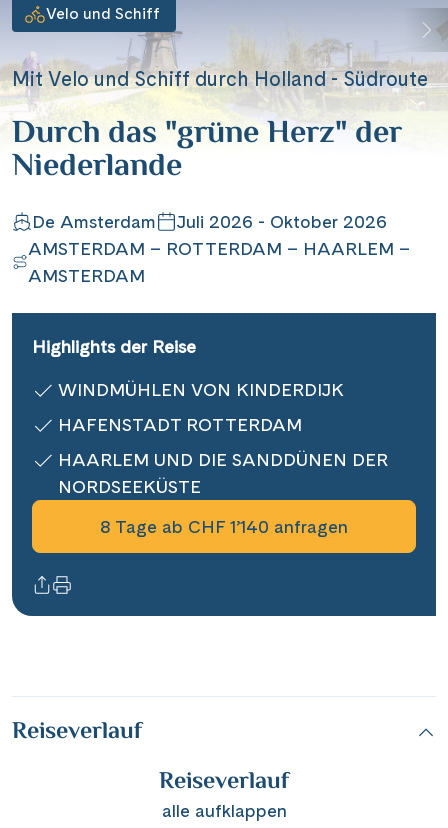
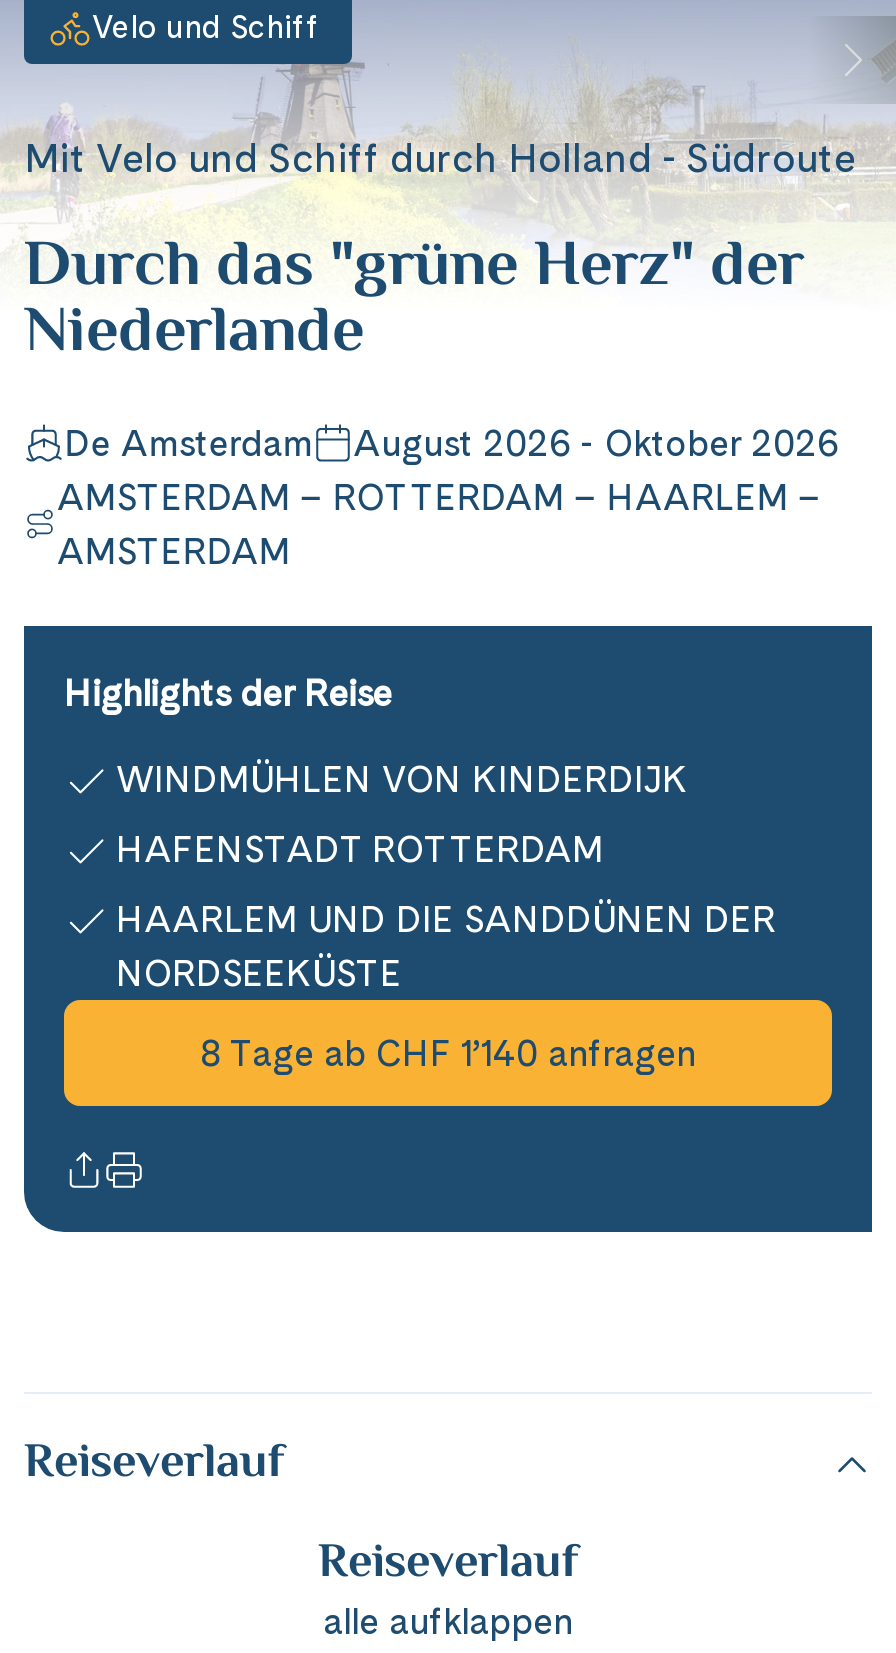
- Juli 2026 - Oktober 2026
+ August 2026 - Oktober 2026
